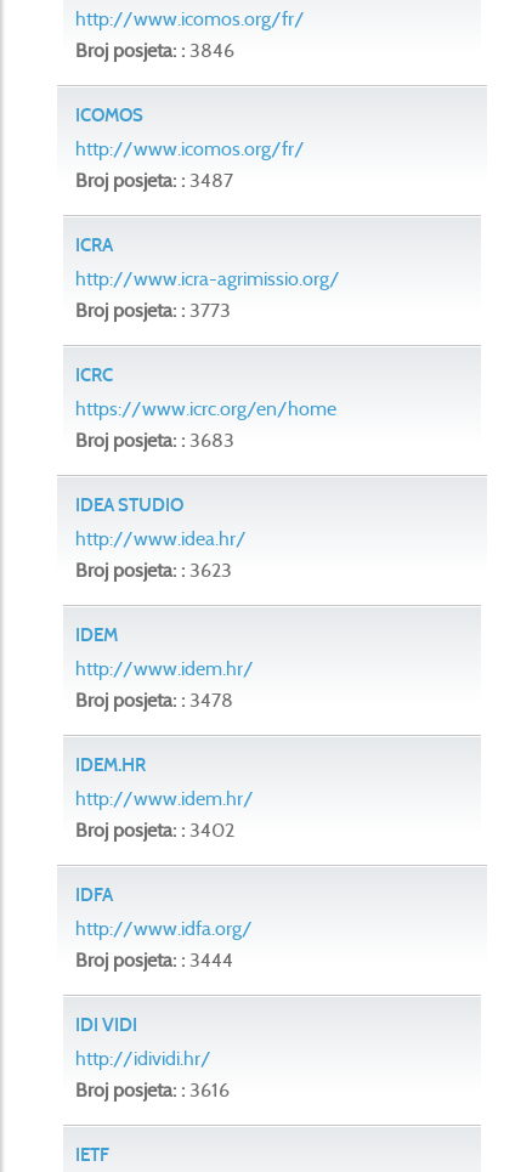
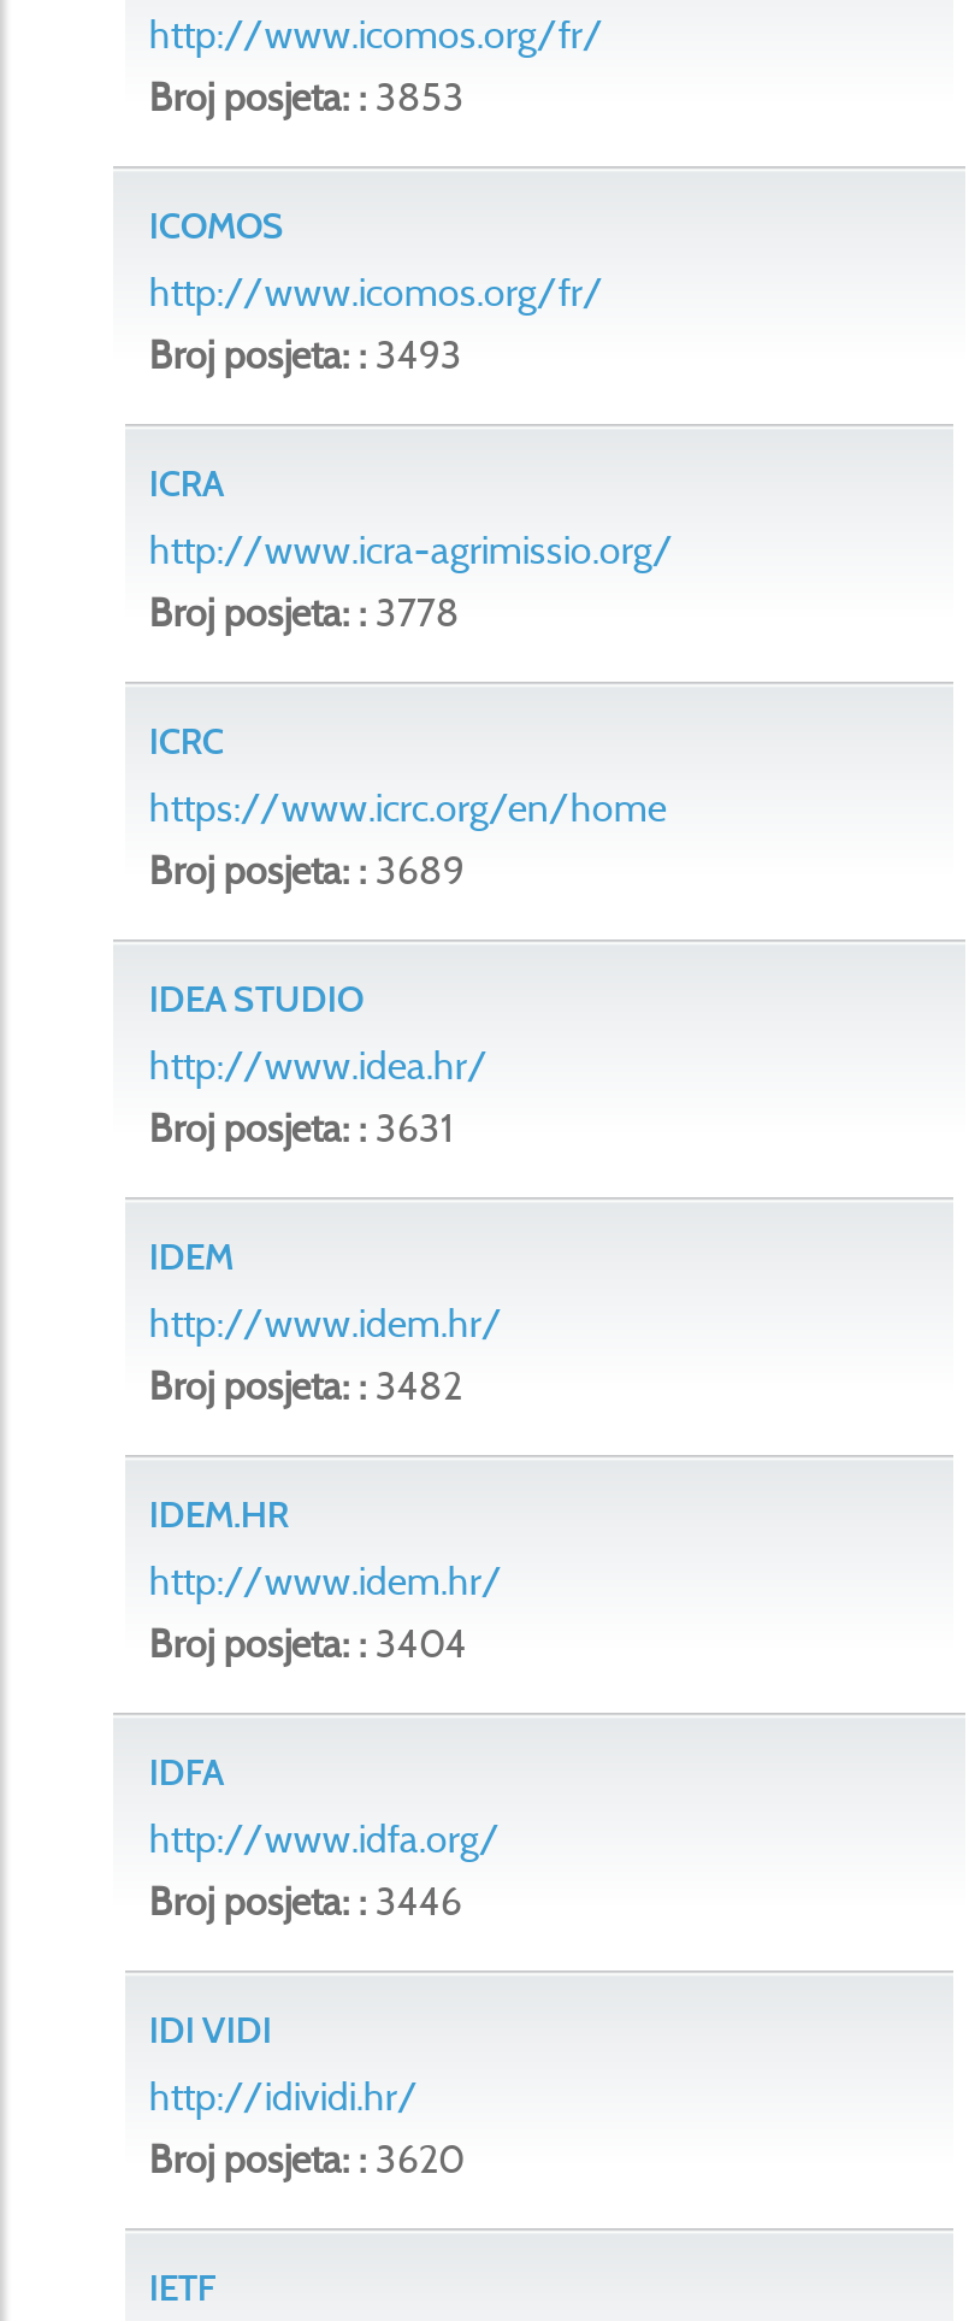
- Broj posjeta: : 3846
+ Broj posjeta: : 3853

- Broj posjeta: : 3487
+ Broj posjeta: : 3493

- Broj posjeta: : 3773
+ Broj posjeta: : 3778

- Broj posjeta: : 3683
+ Broj posjeta: : 3689

- Broj posjeta: : 3623
+ Broj posjeta: : 3631

- Broj posjeta: : 3478
+ Broj posjeta: : 3482

- Broj posjeta: : 3402
+ Broj posjeta: : 3404

- Broj posjeta: : 3444
+ Broj posjeta: : 3446

- Broj posjeta: : 3616
+ Broj posjeta: : 3620
